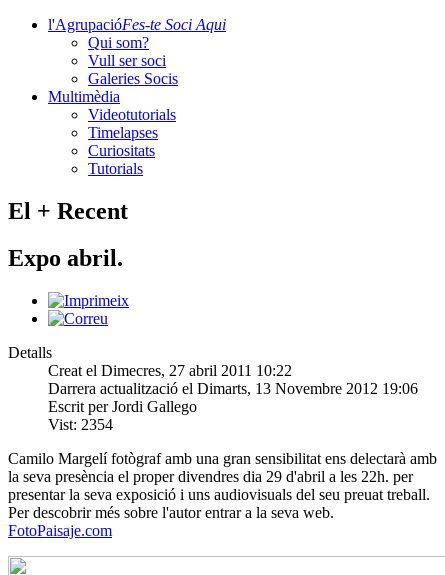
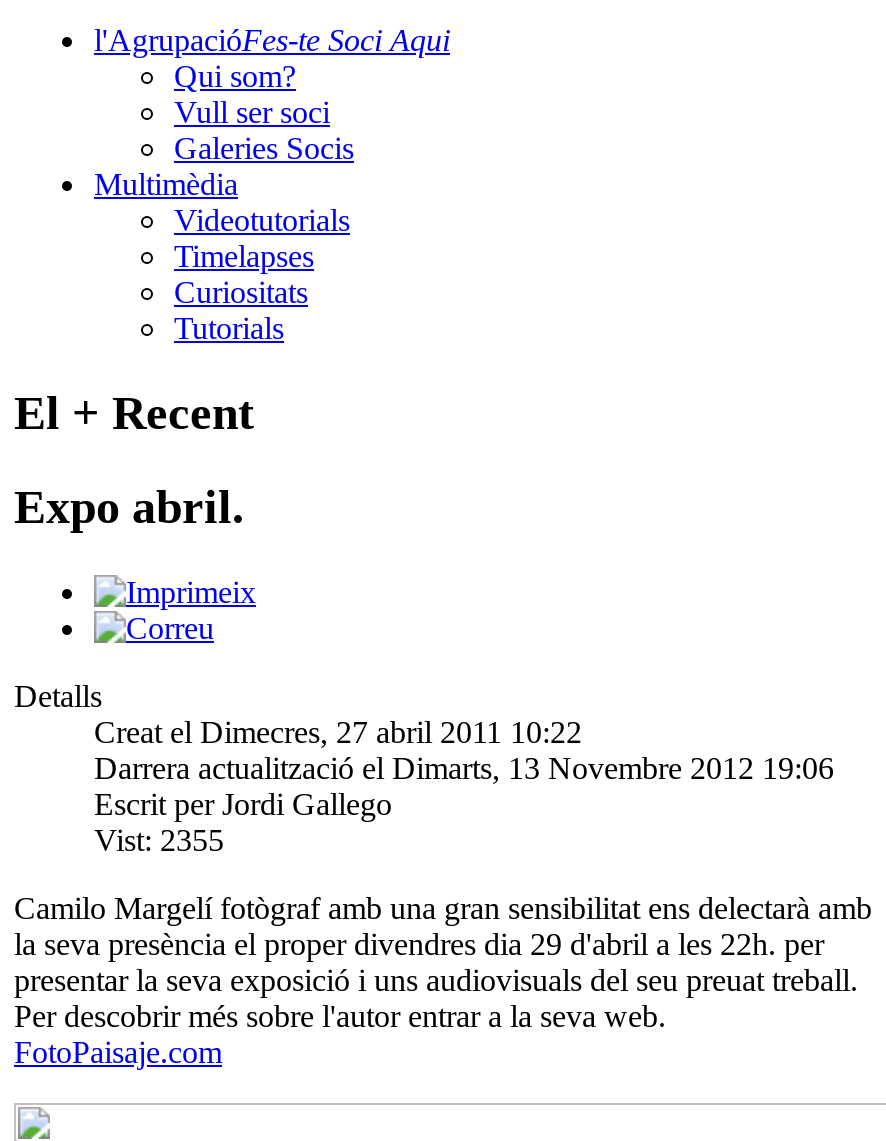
- Vist: 2354
+ Vist: 2355
